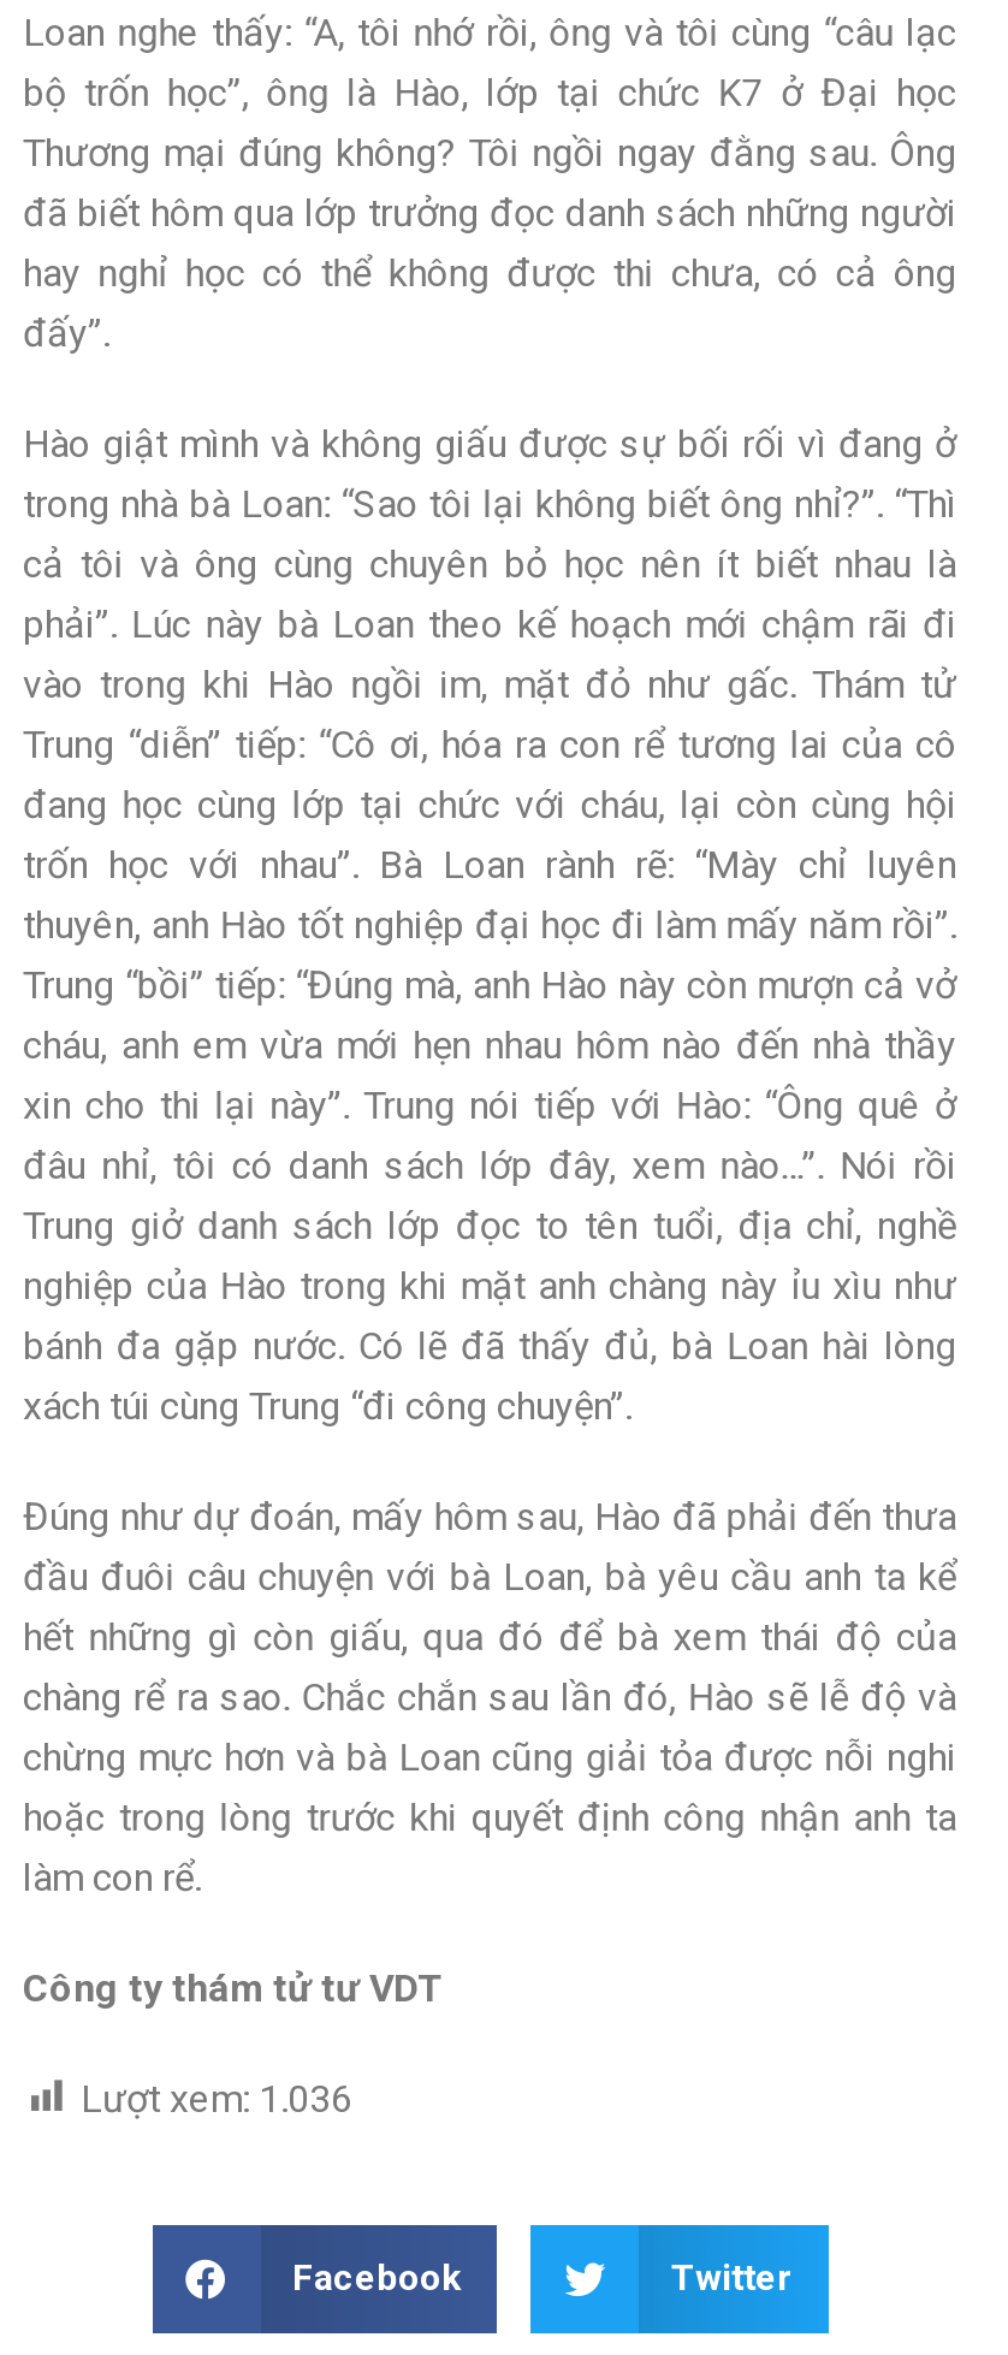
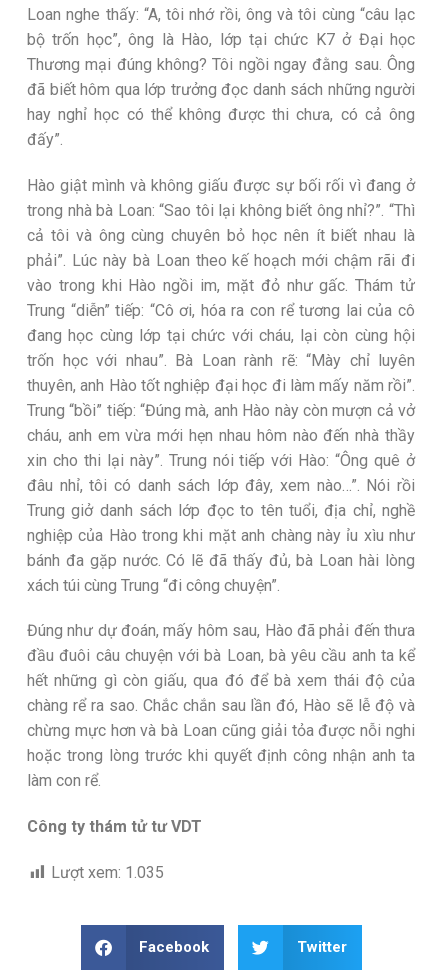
- Lượt xem: 1.036
+ Lượt xem: 1.035
